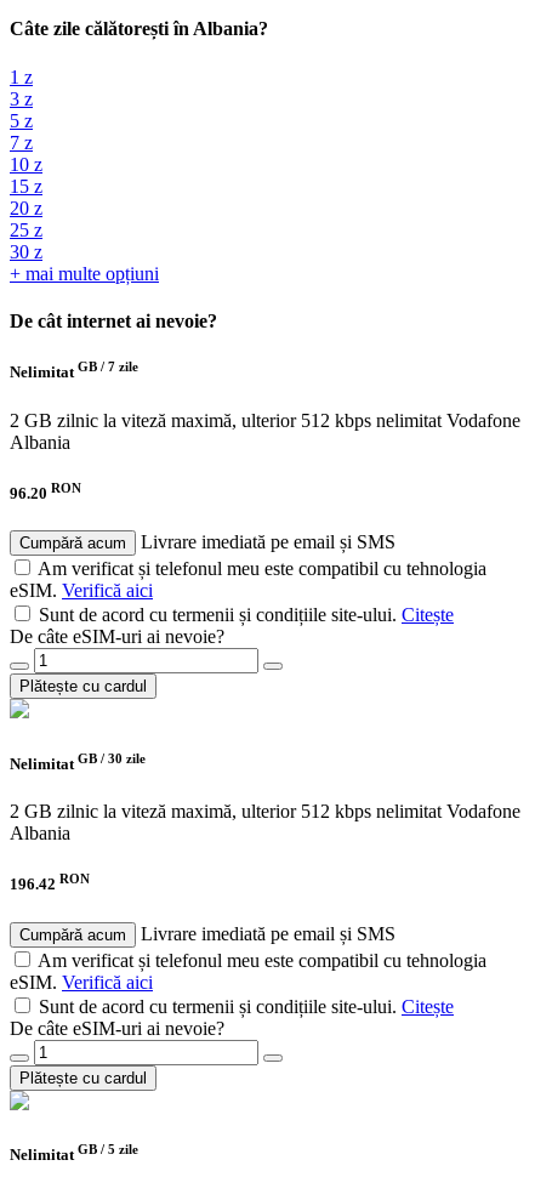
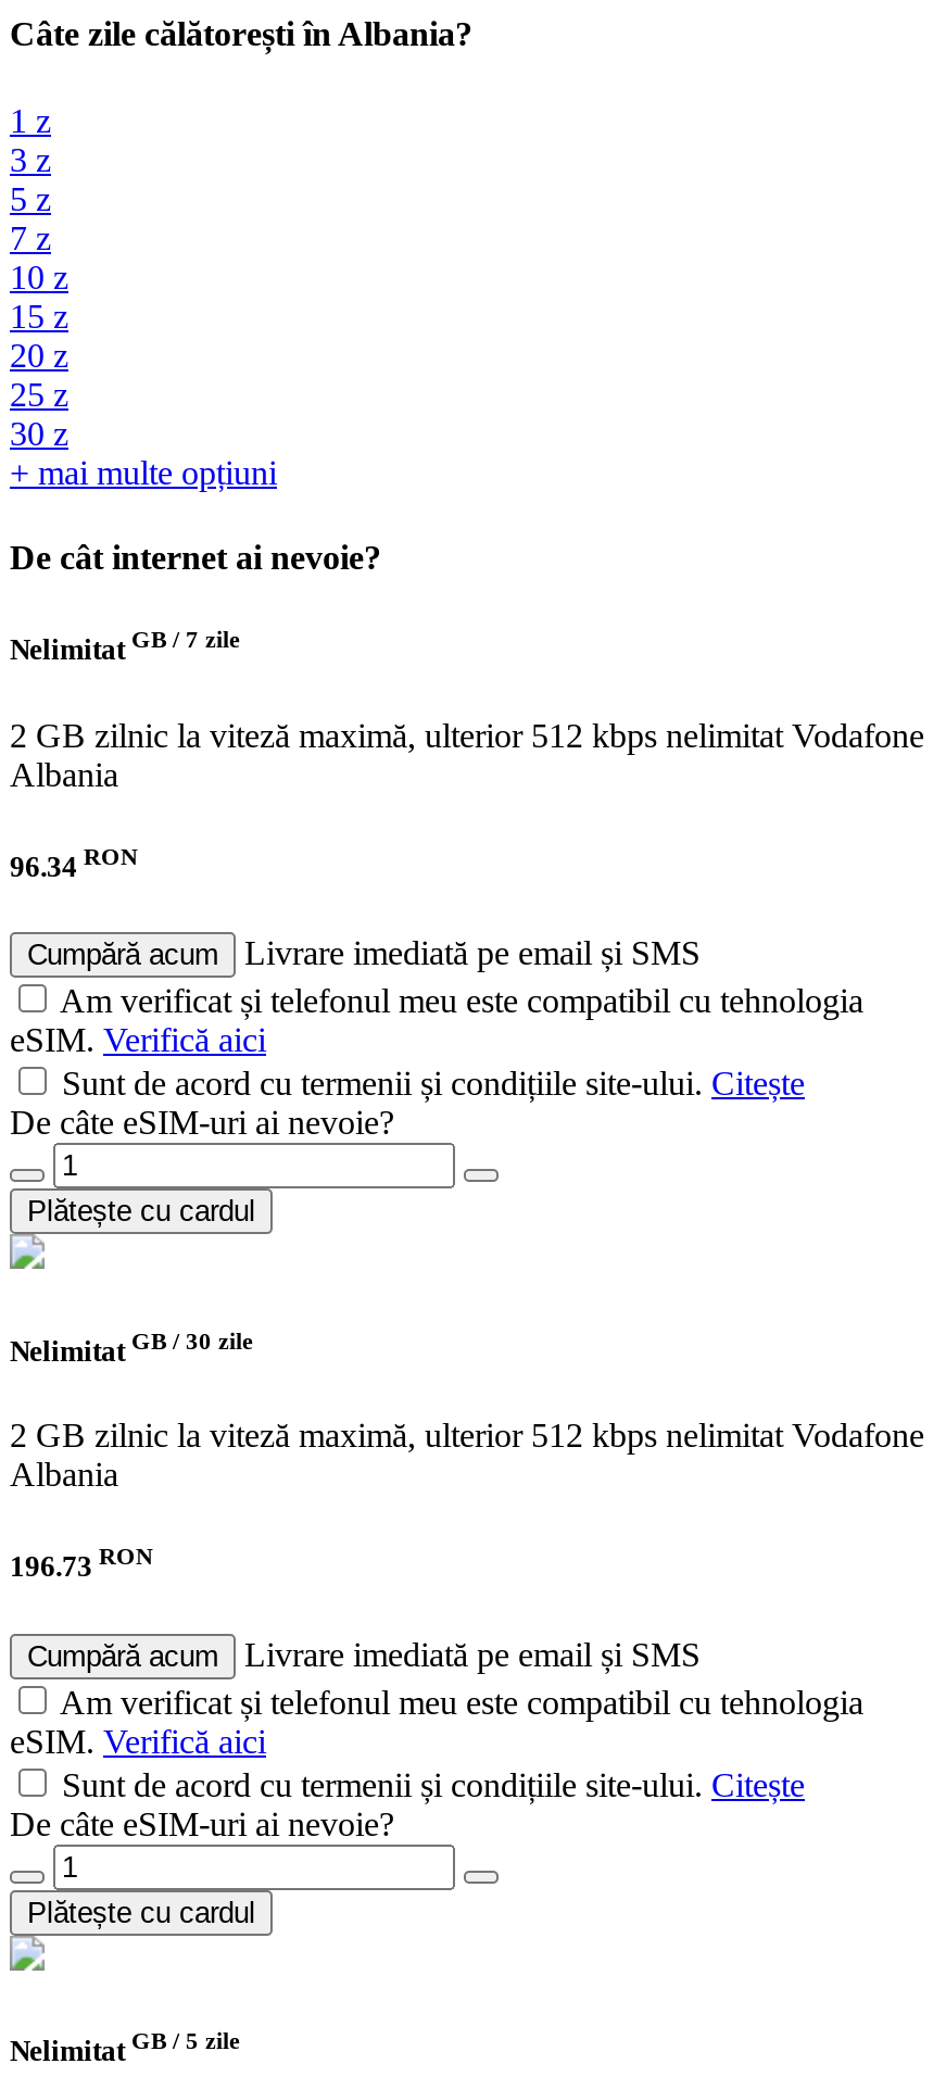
- 96.20 RON
+ 96.34 RON

- 196.42 RON
+ 196.73 RON
